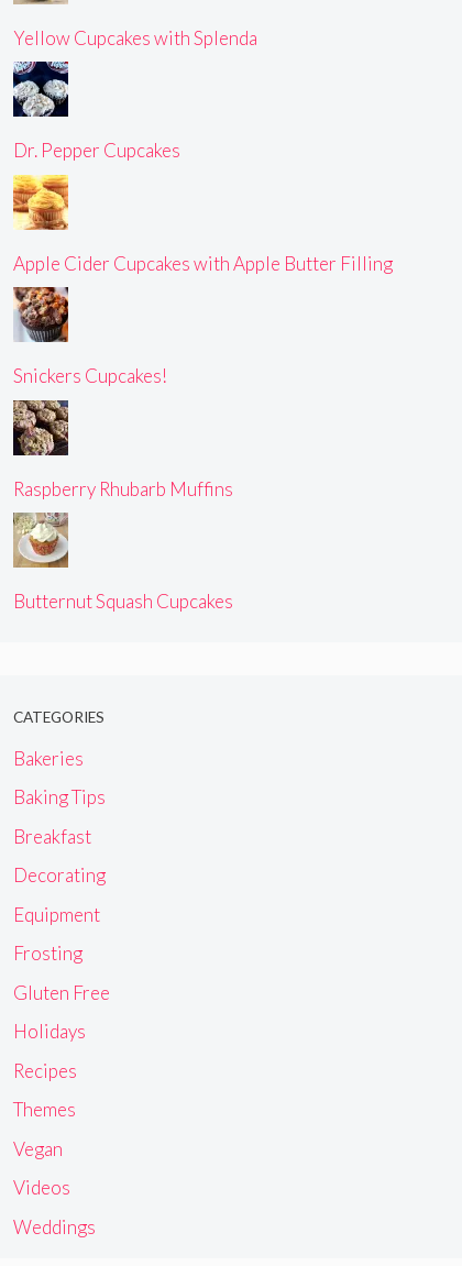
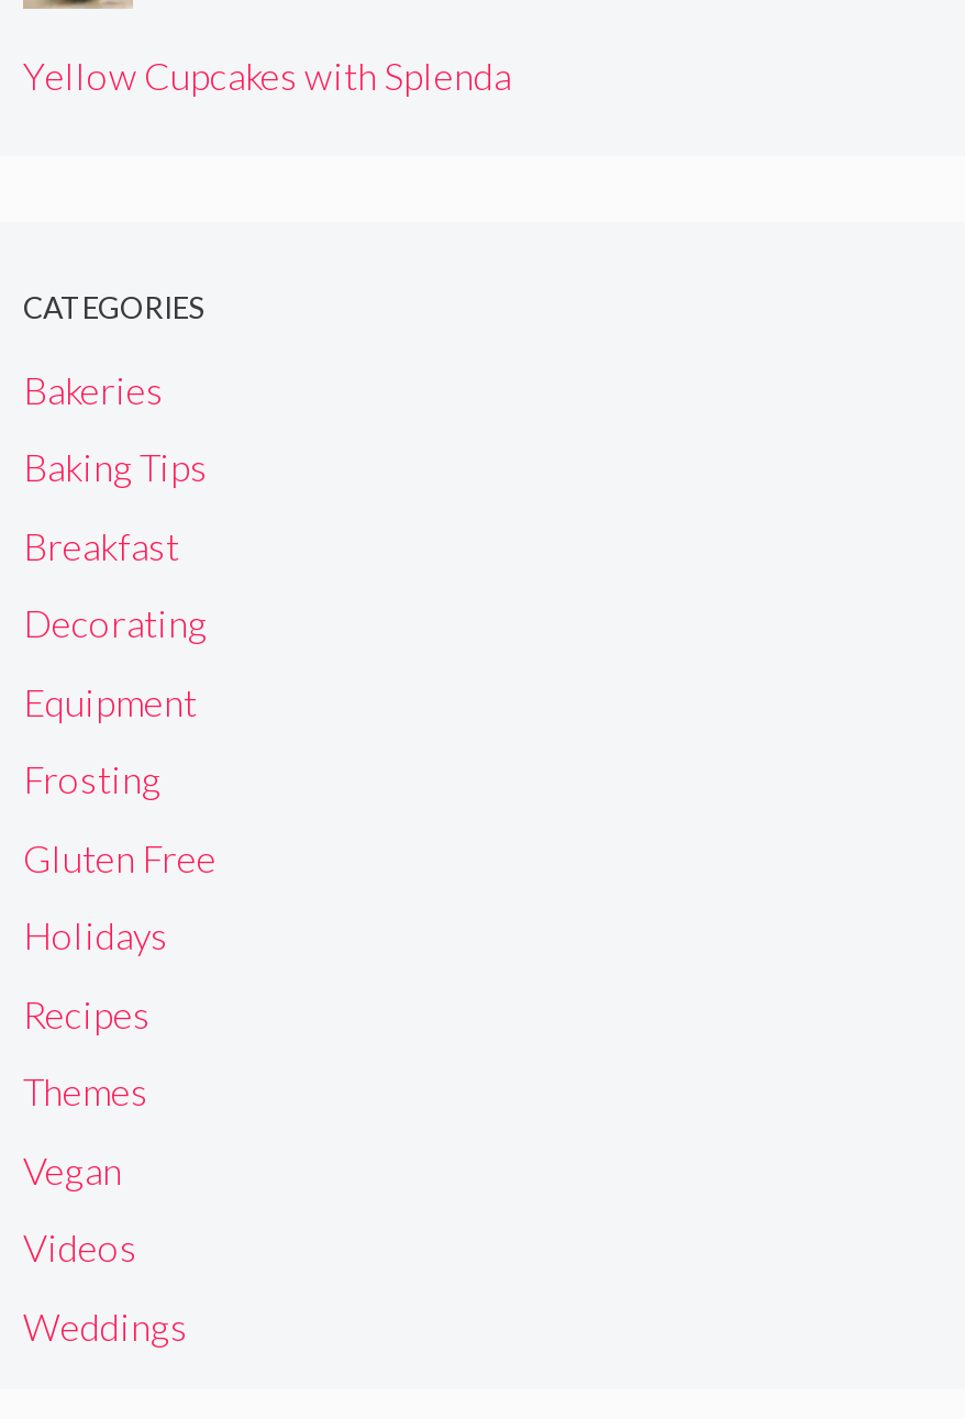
- [image]
- Dr. Pepper Cupcakes

- [image]
- Apple Cider Cupcakes with Apple Butter Filling

- [image]
- Snickers Cupcakes!

- [image]
- Raspberry Rhubarb Muffins

- [image]
- Butternut Squash Cupcakes
